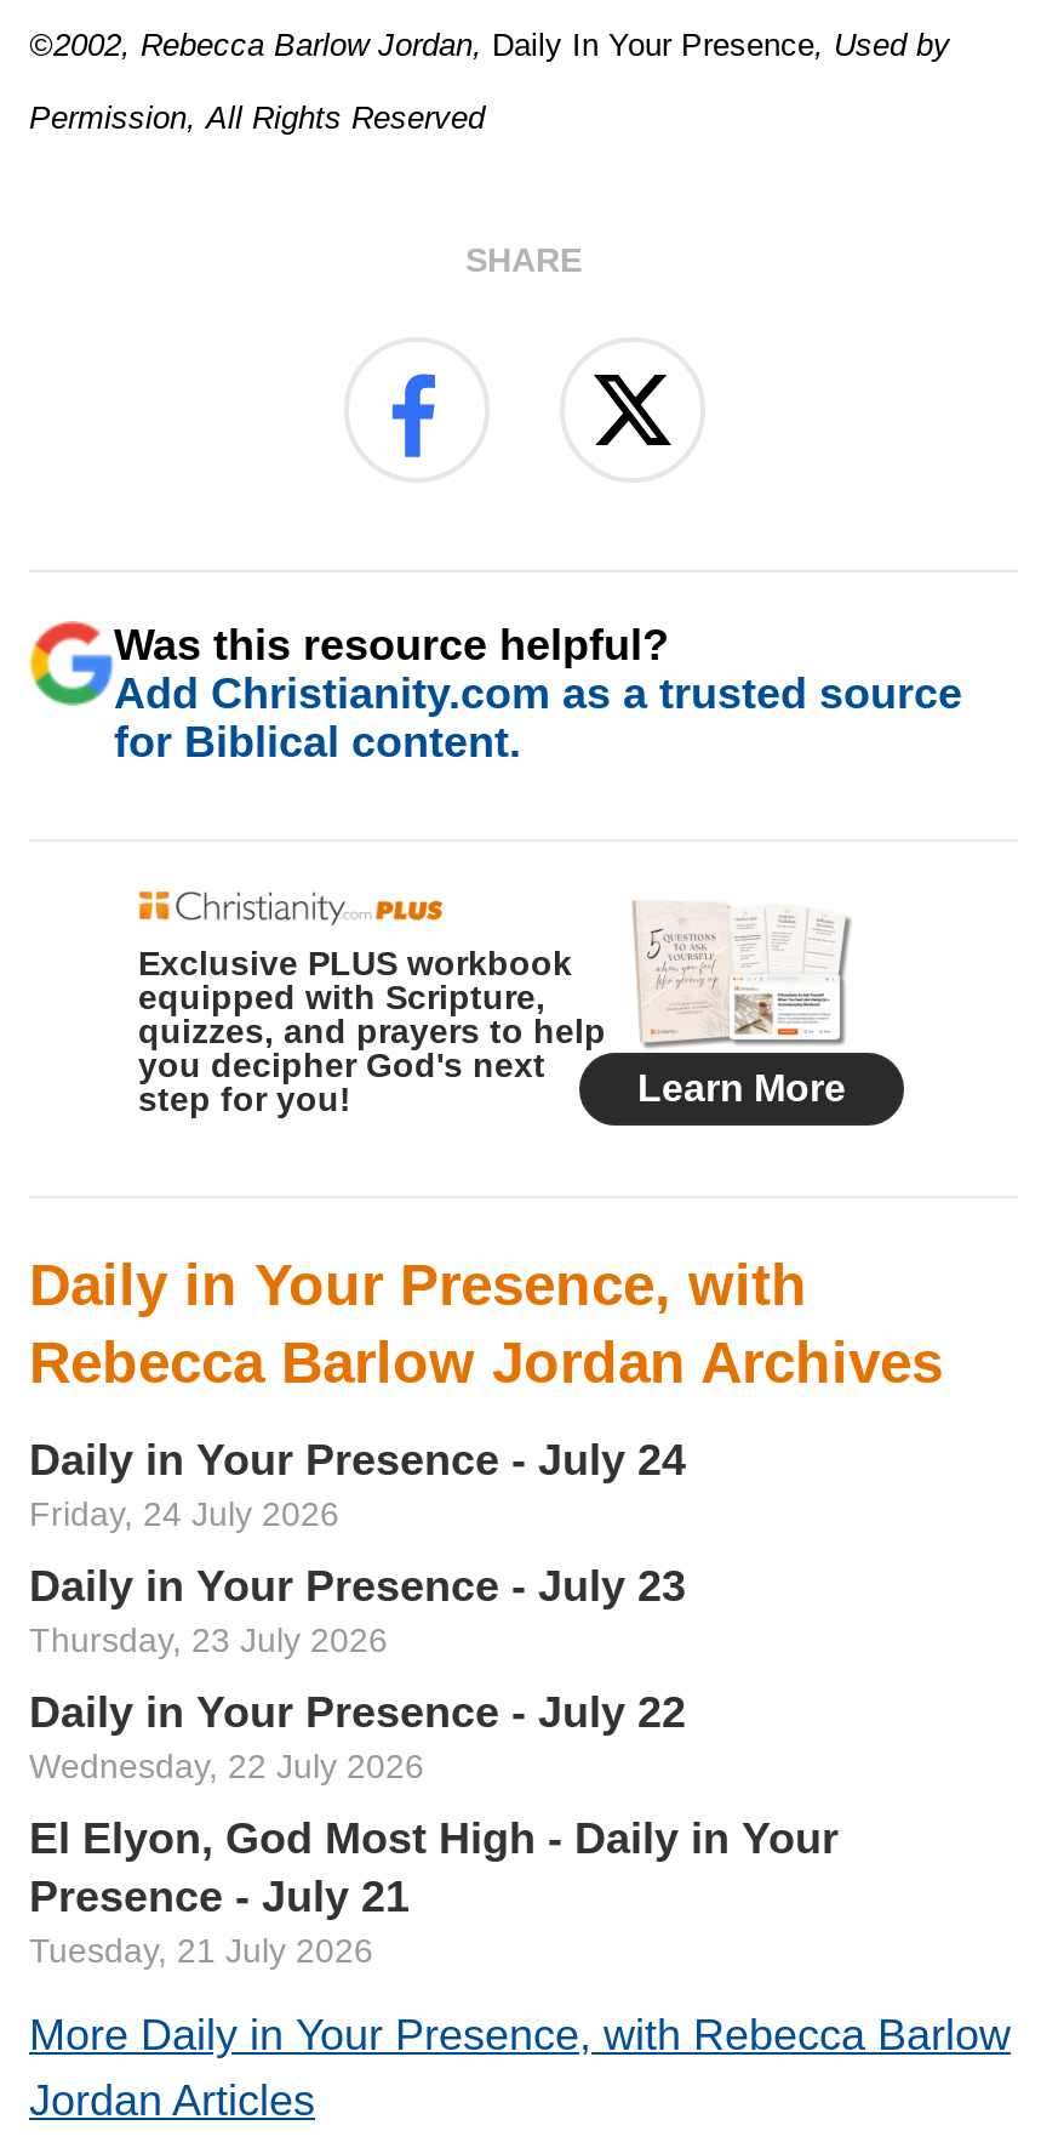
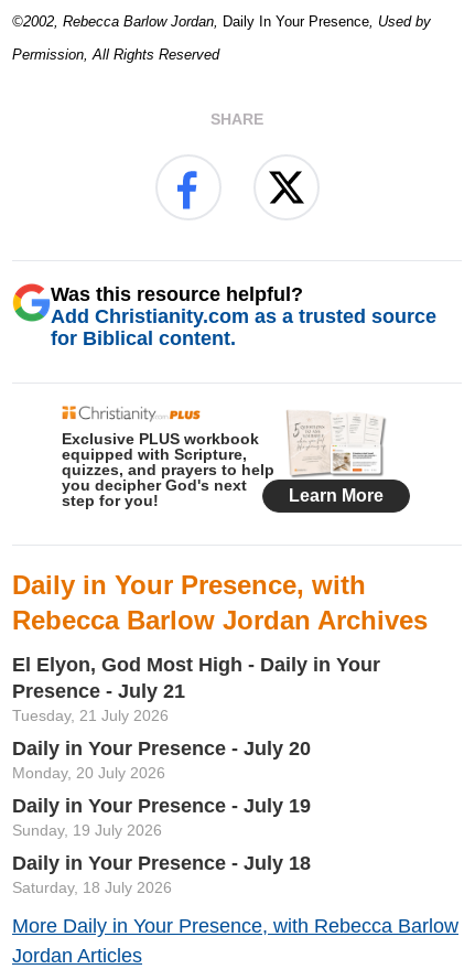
- Daily in Your Presence - July 24
- Friday, 24 July 2026
- Daily in Your Presence - July 23
- Thursday, 23 July 2026
- Daily in Your Presence - July 22
- Wednesday, 22 July 2026

moved up: El Elyon, God Most High - Daily in Your | Presence - July 21 | Tuesday, 21 July 2026

+ Daily in Your Presence - July 20
+ Monday, 20 July 2026
+ Daily in Your Presence - July 19
+ Sunday, 19 July 2026
+ Daily in Your Presence - July 18
+ Saturday, 18 July 2026
